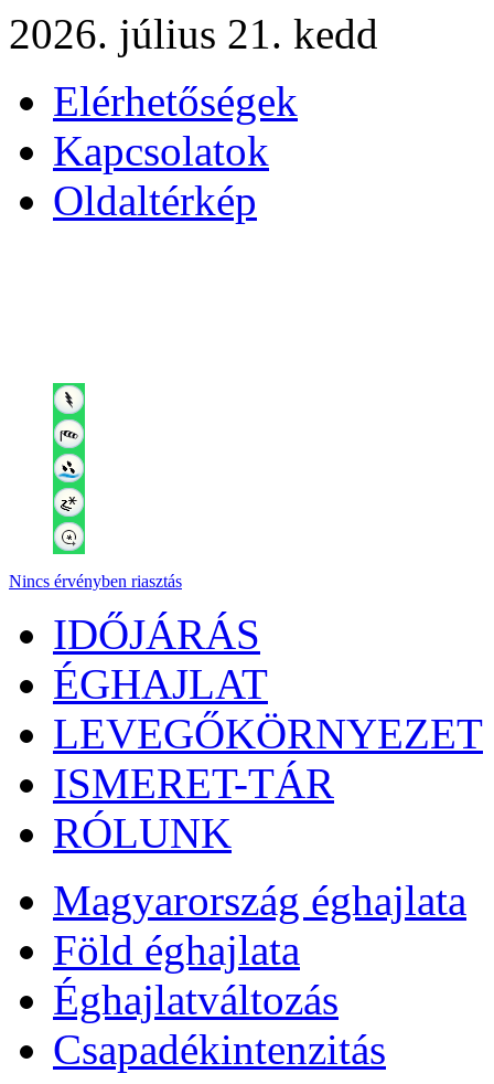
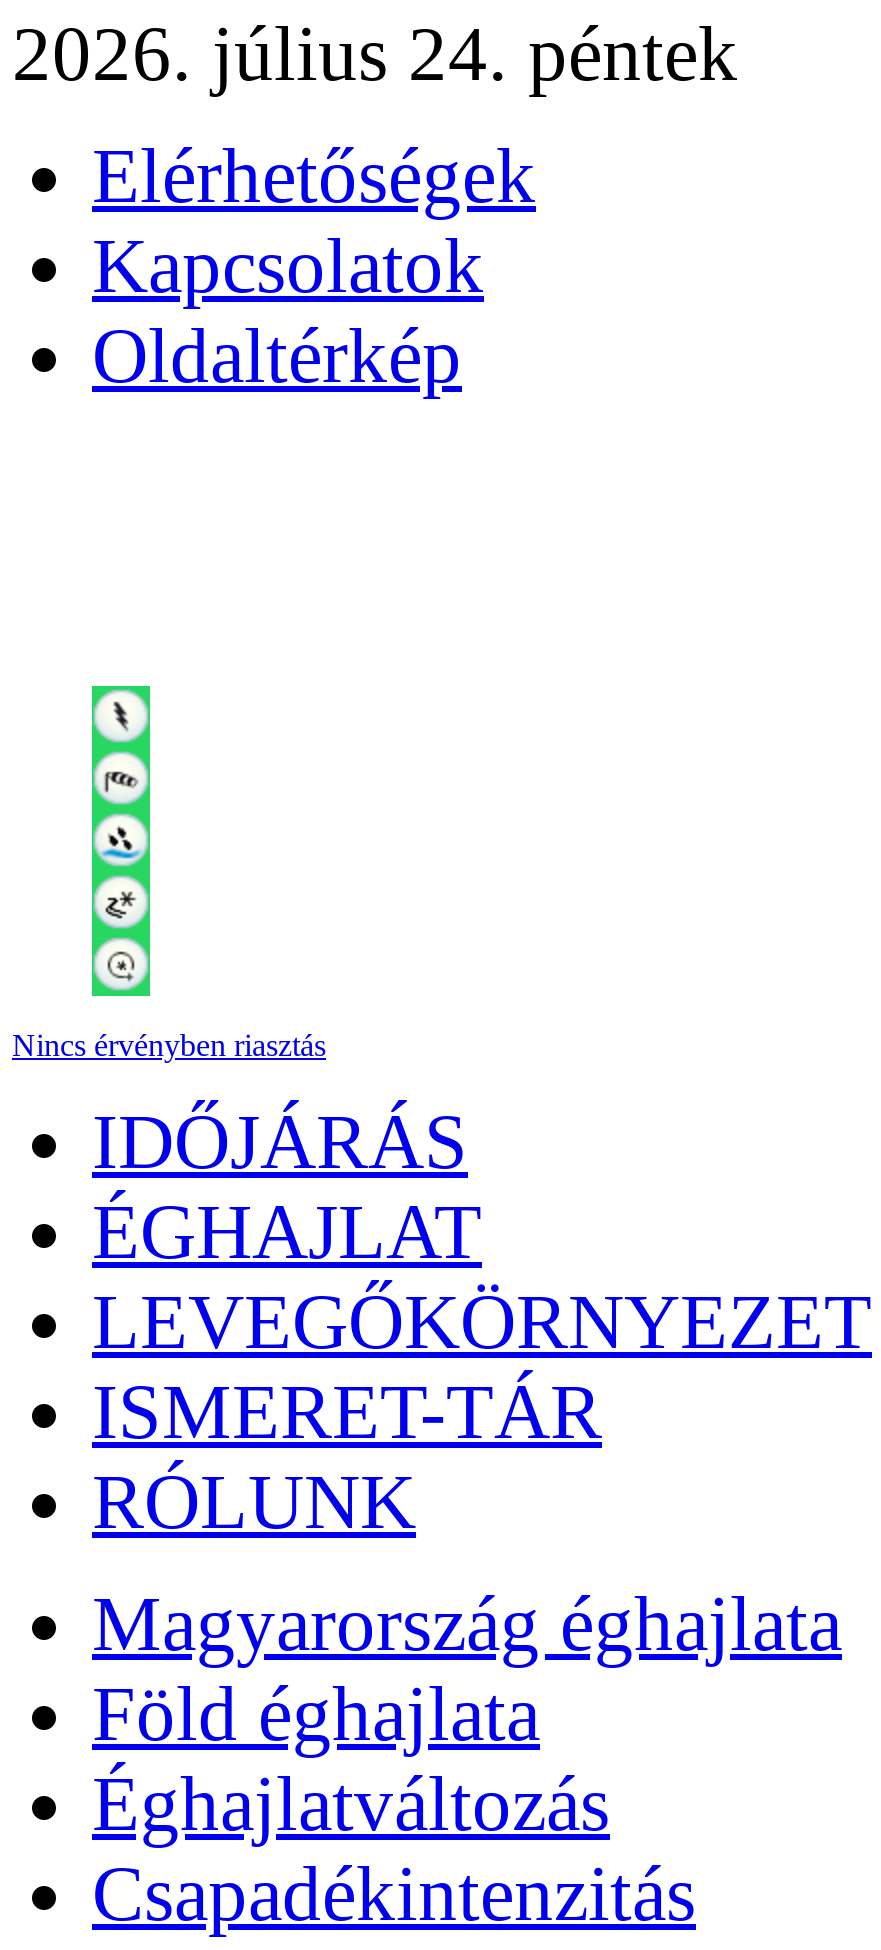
- 2026. július 21. kedd
+ 2026. július 24. péntek
